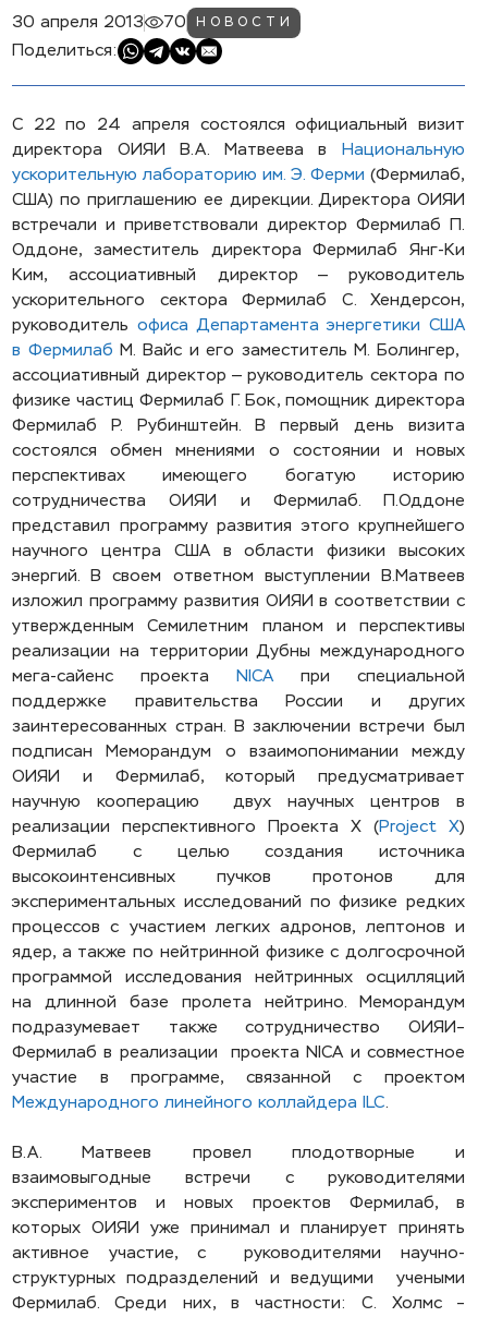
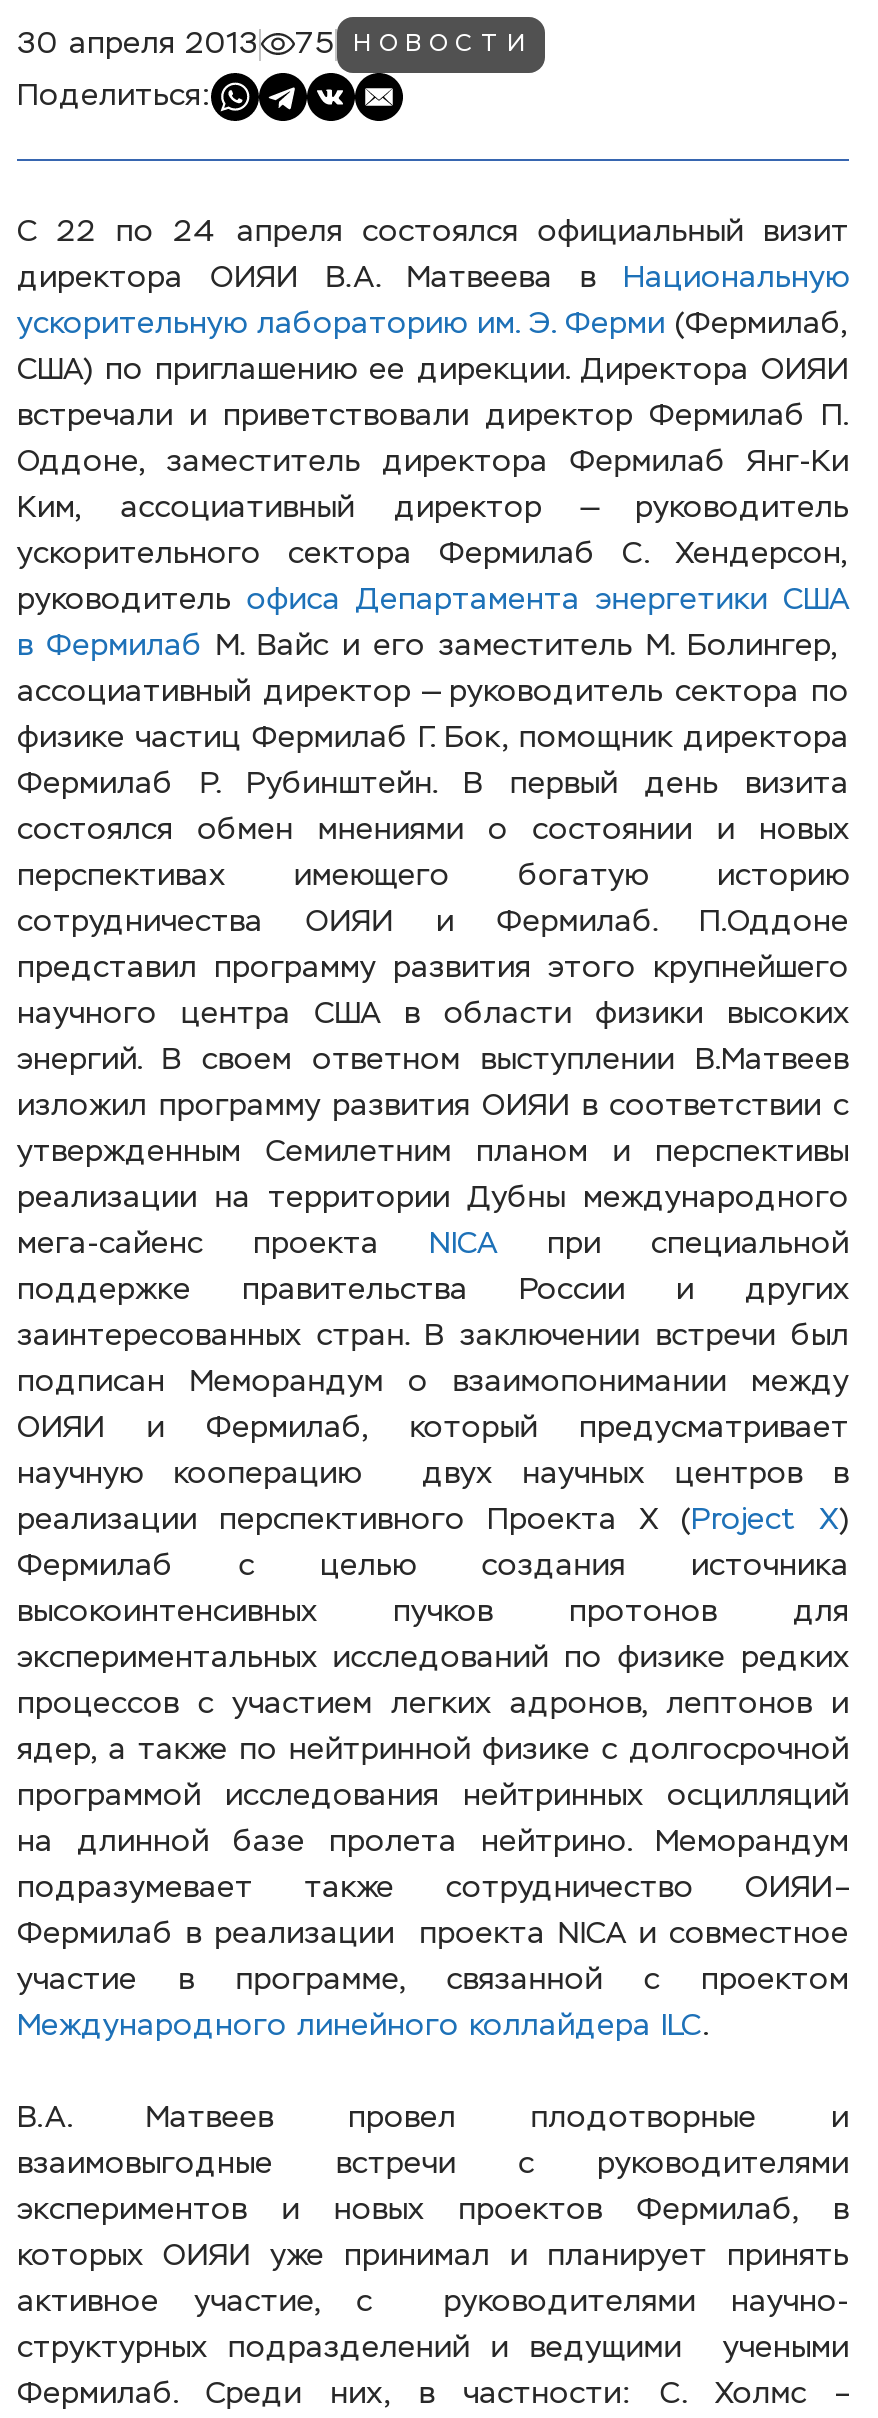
- 30 апреля 2013 70 НОВОСТИ
+ 30 апреля 2013 75 НОВОСТИ
